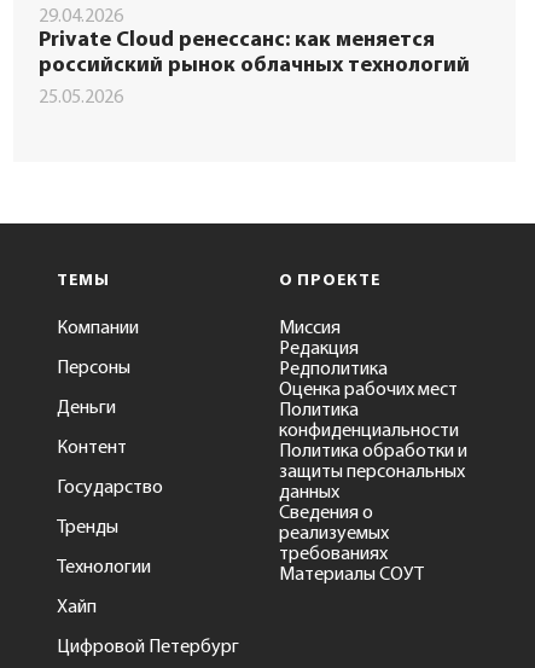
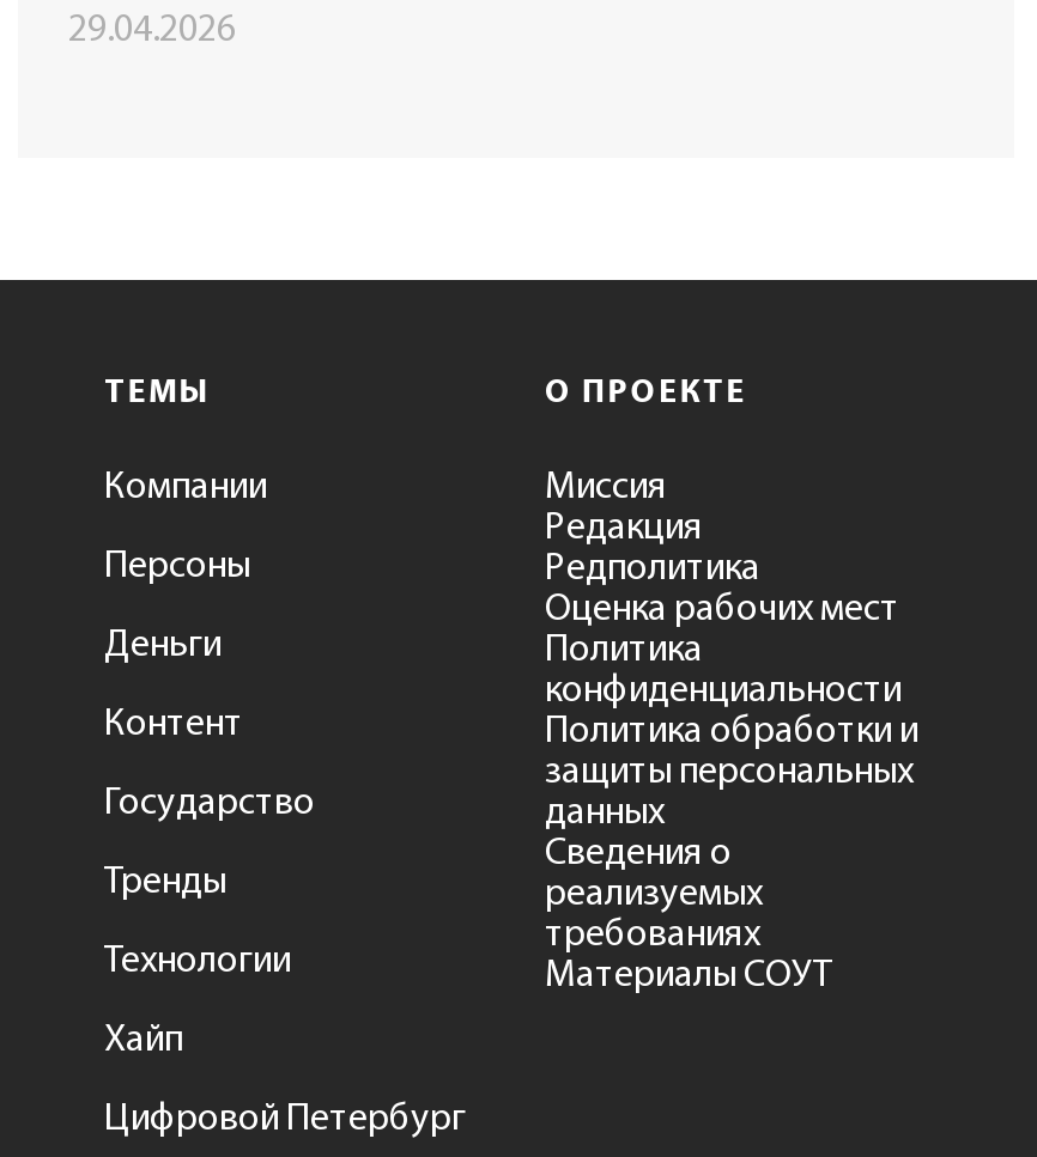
- Private Cloud ренессанс: как меняется
- российский рынок облачных технологий
- 25.05.2026
